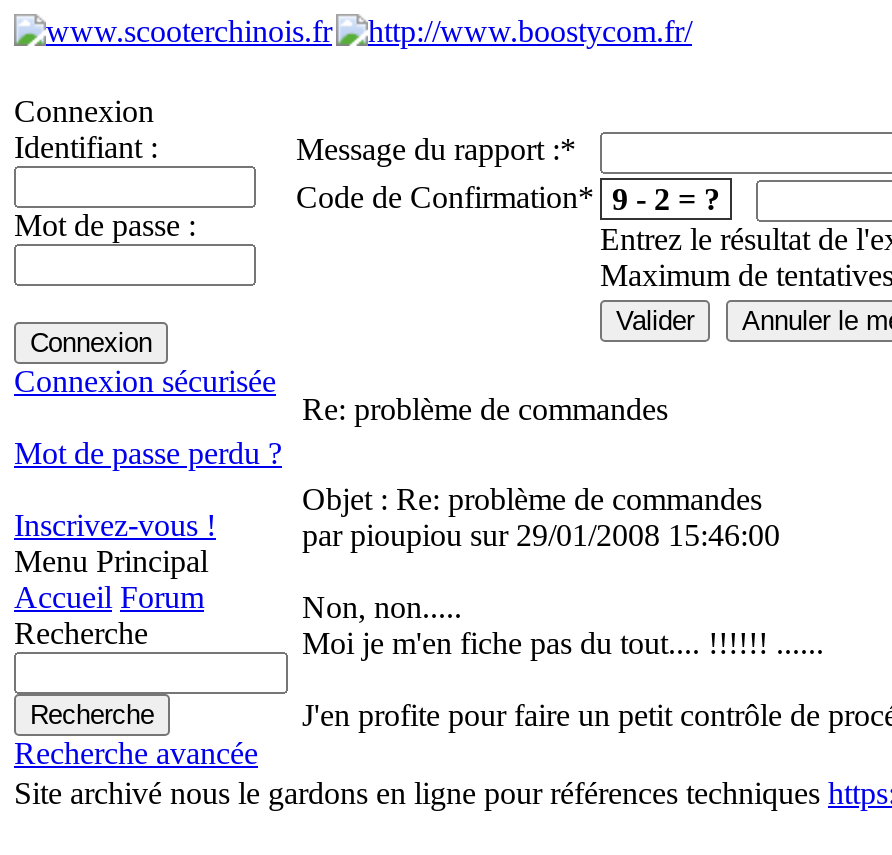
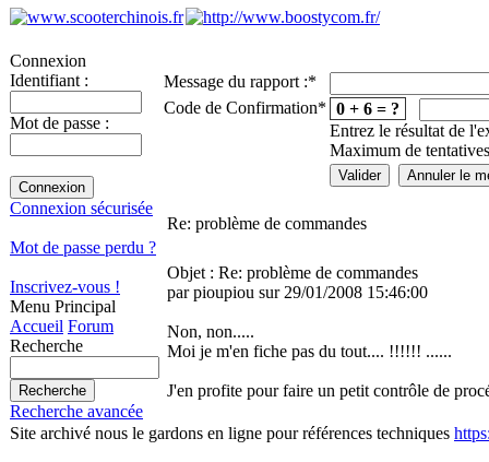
- Code de Confirmation* 9 - 2 = ?
+ Code de Confirmation* 0 + 6 = ?
